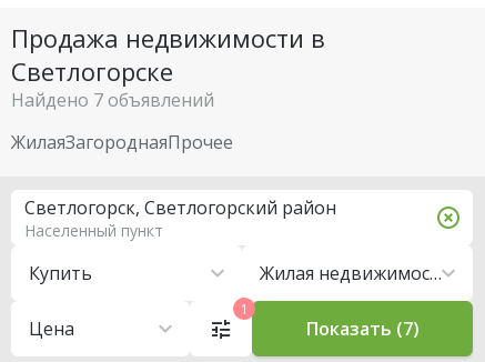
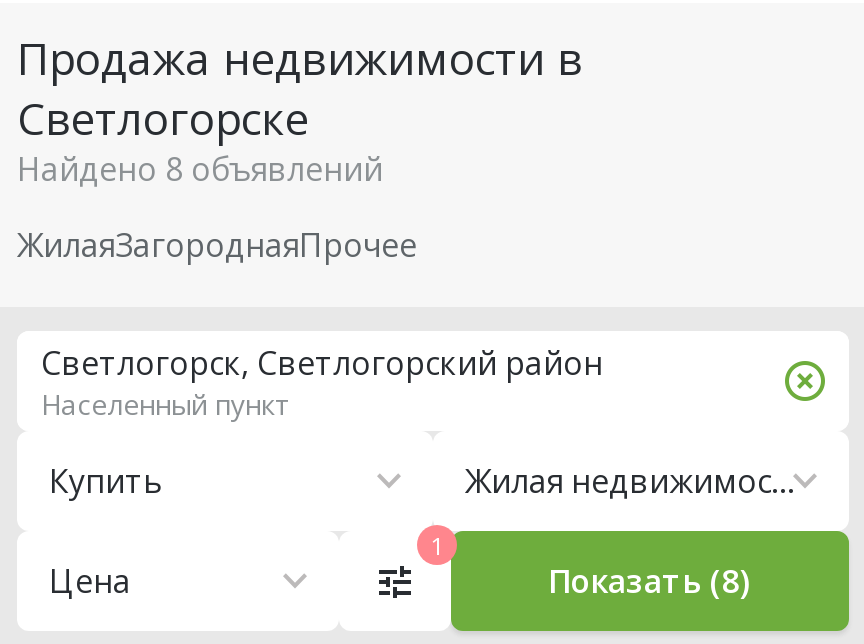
- Найдено 7 объявлений
+ Найдено 8 объявлений

- Показать (7)
+ Показать (8)
